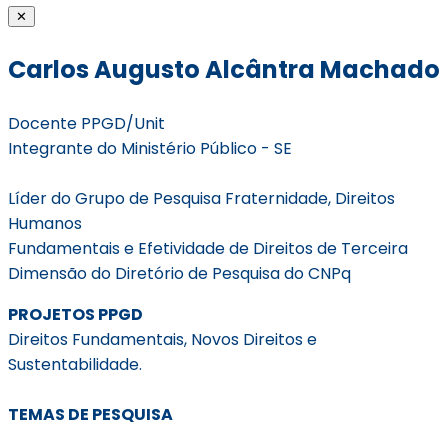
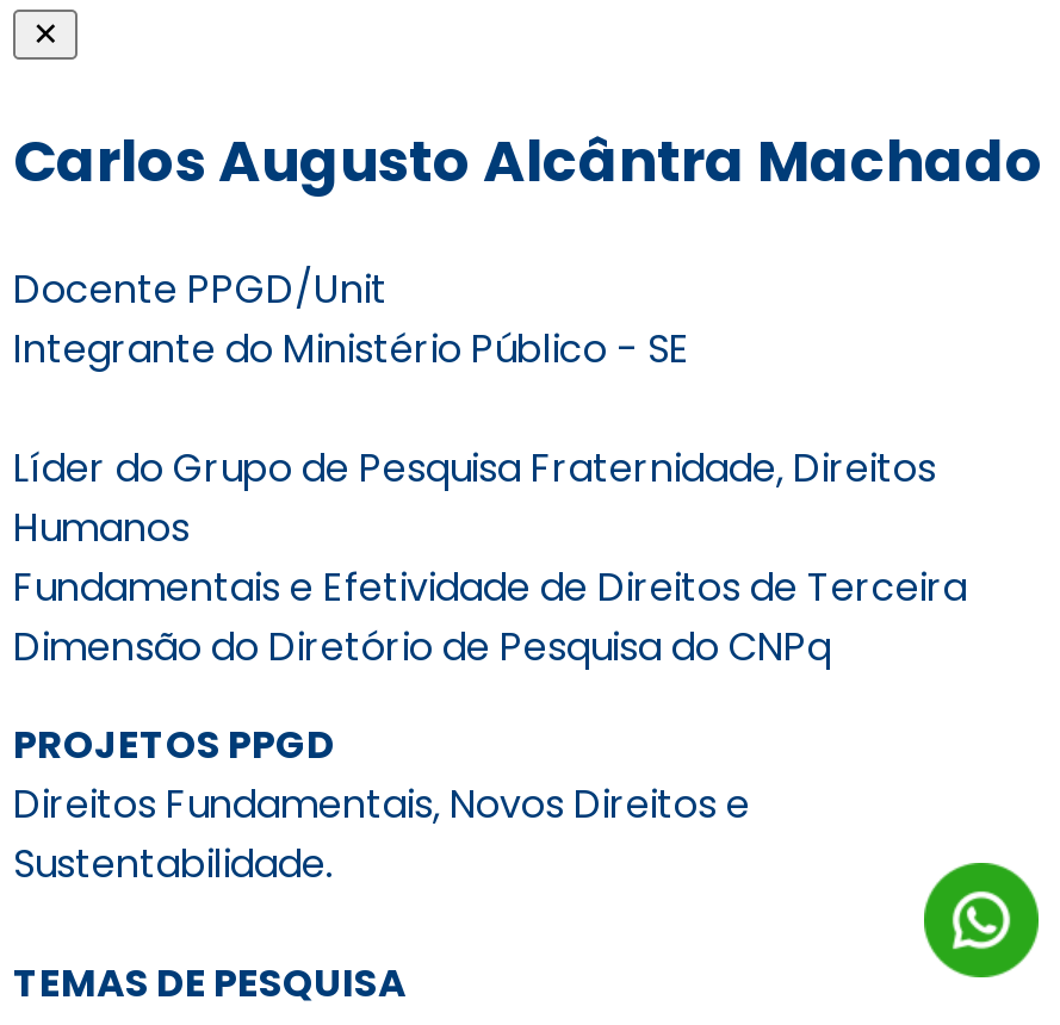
+ [image]
